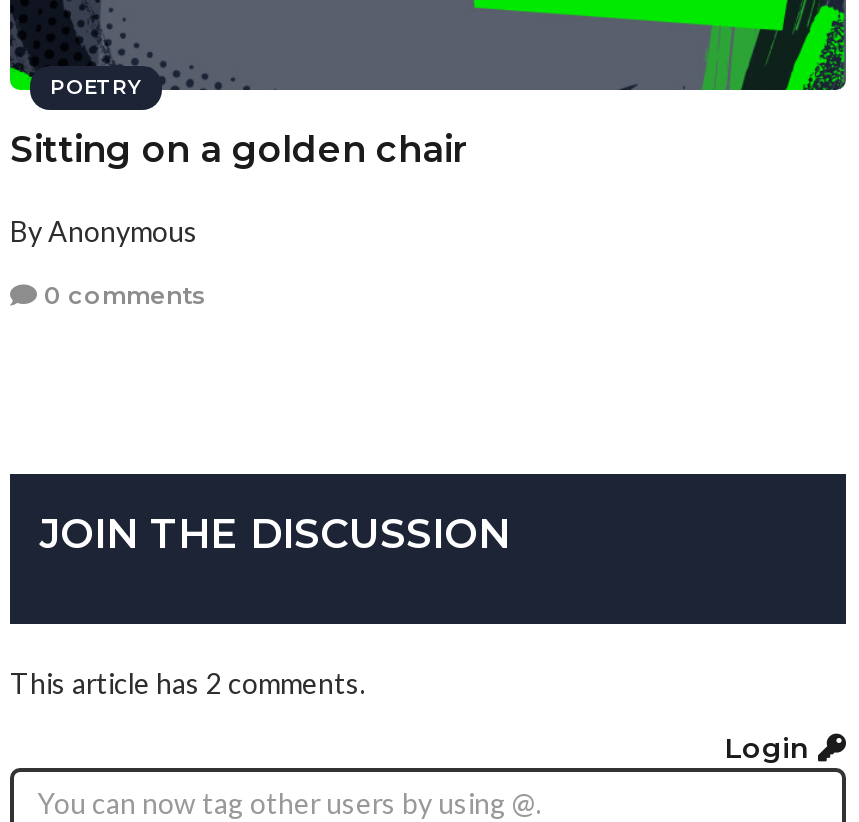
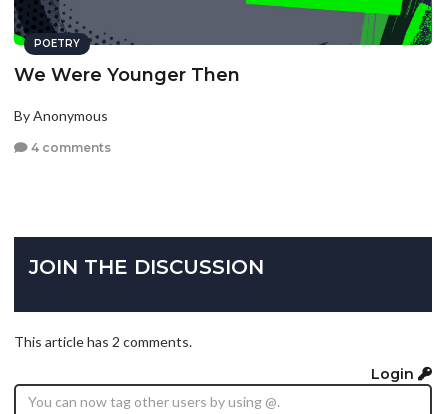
- Sitting on a golden chair
+ We Were Younger Then

- 0 comments
+ 4 comments
